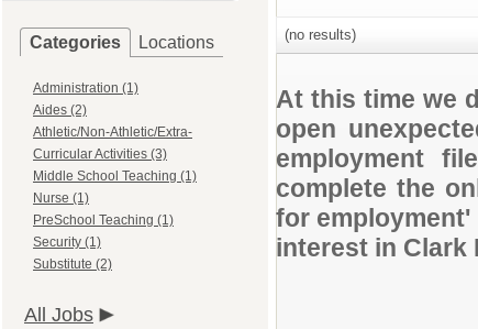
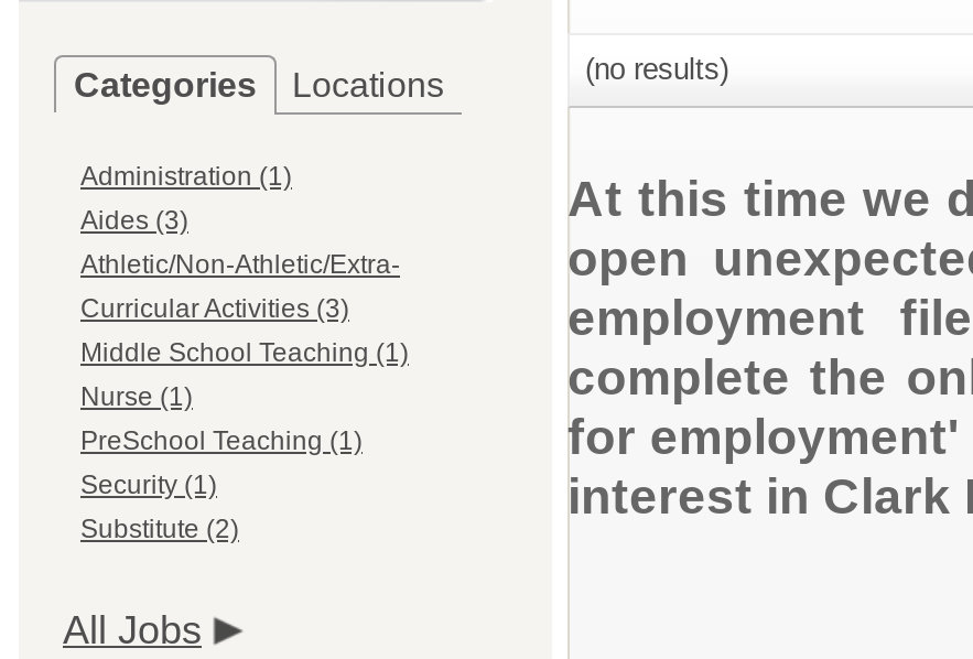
- Aides (2)
+ Aides (3)
